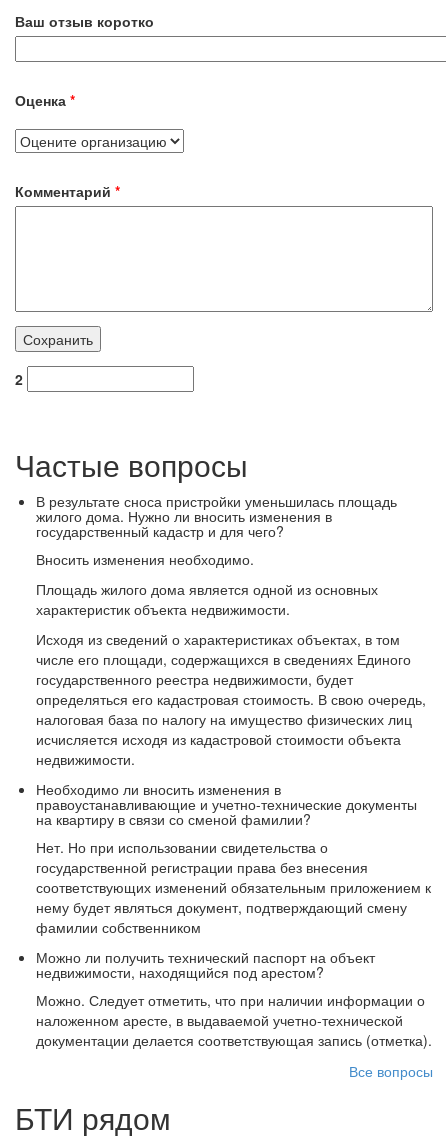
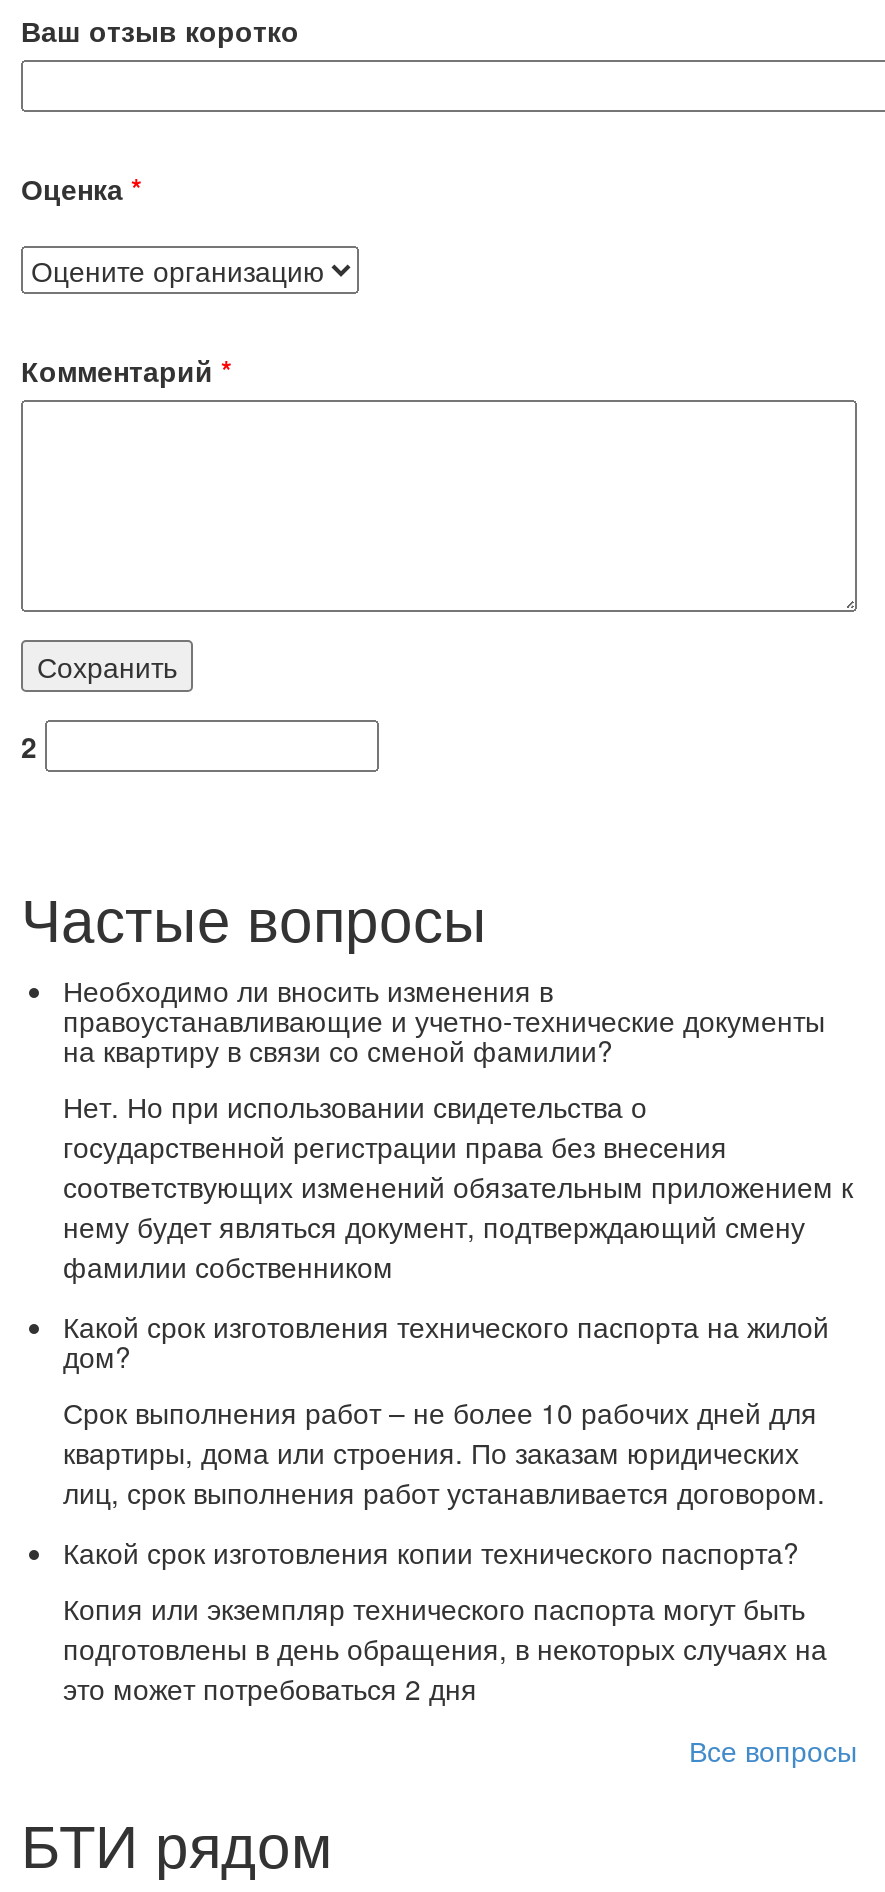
- В результате сноса пристройки уменьшилась площадь
- жилого дома. Нужно ли вносить изменения в
- государственный кадастр и для чего?
- Вносить изменения необходимо.
- Площадь жилого дома является одной из основных
- характеристик объекта недвижимости.
- Исходя из сведений о характеристиках объектах, в том
- числе его площади, содержащихся в сведениях Единого
- государственного реестра недвижимости, будет
- определяться его кадастровая стоимость. В свою очередь,
- налоговая база по налогу на имущество физических лиц
- исчисляется исходя из кадастровой стоимости объекта
- недвижимости.

moved up: Необходимо ли вносить изменения в | правоустанавливающие и учетно-технические документы | на квартиру в связи со сменой фамилии? | Нет. Но при использовании свидетельства о | государственной регистрации права без внесения | соответствующих изменений обязательным приложением к | нему будет являться документ, подтверждающий смену | фамилии собственником

- Можно ли получить технический паспорт на объект
- недвижимости, находящийся под арестом?
- Можно. Следует отметить, что при наличии информации о
- наложенном аресте, в выдаваемой учетно-технической
- документации делается соответствующая запись (отметка).
+ Какой срок изготовления технического паспорта на жилой
+ дом?
+ Срок выполнения работ – не более 10 рабочих дней для
+ квартиры, дома или строения. По заказам юридических
+ лиц, срок выполнения работ устанавливается договором.
+ Какой срок изготовления копии технического паспорта?
+ Копия или экземпляр технического паспорта могут быть
+ подготовлены в день обращения, в некоторых случаях на
+ это может потребоваться 2 дня
